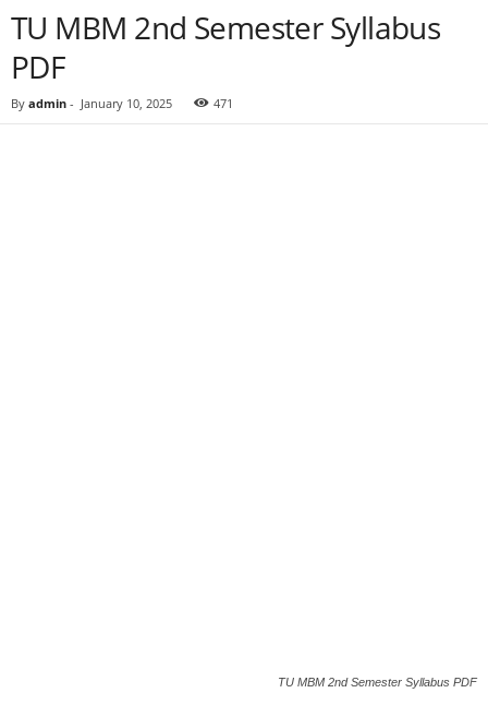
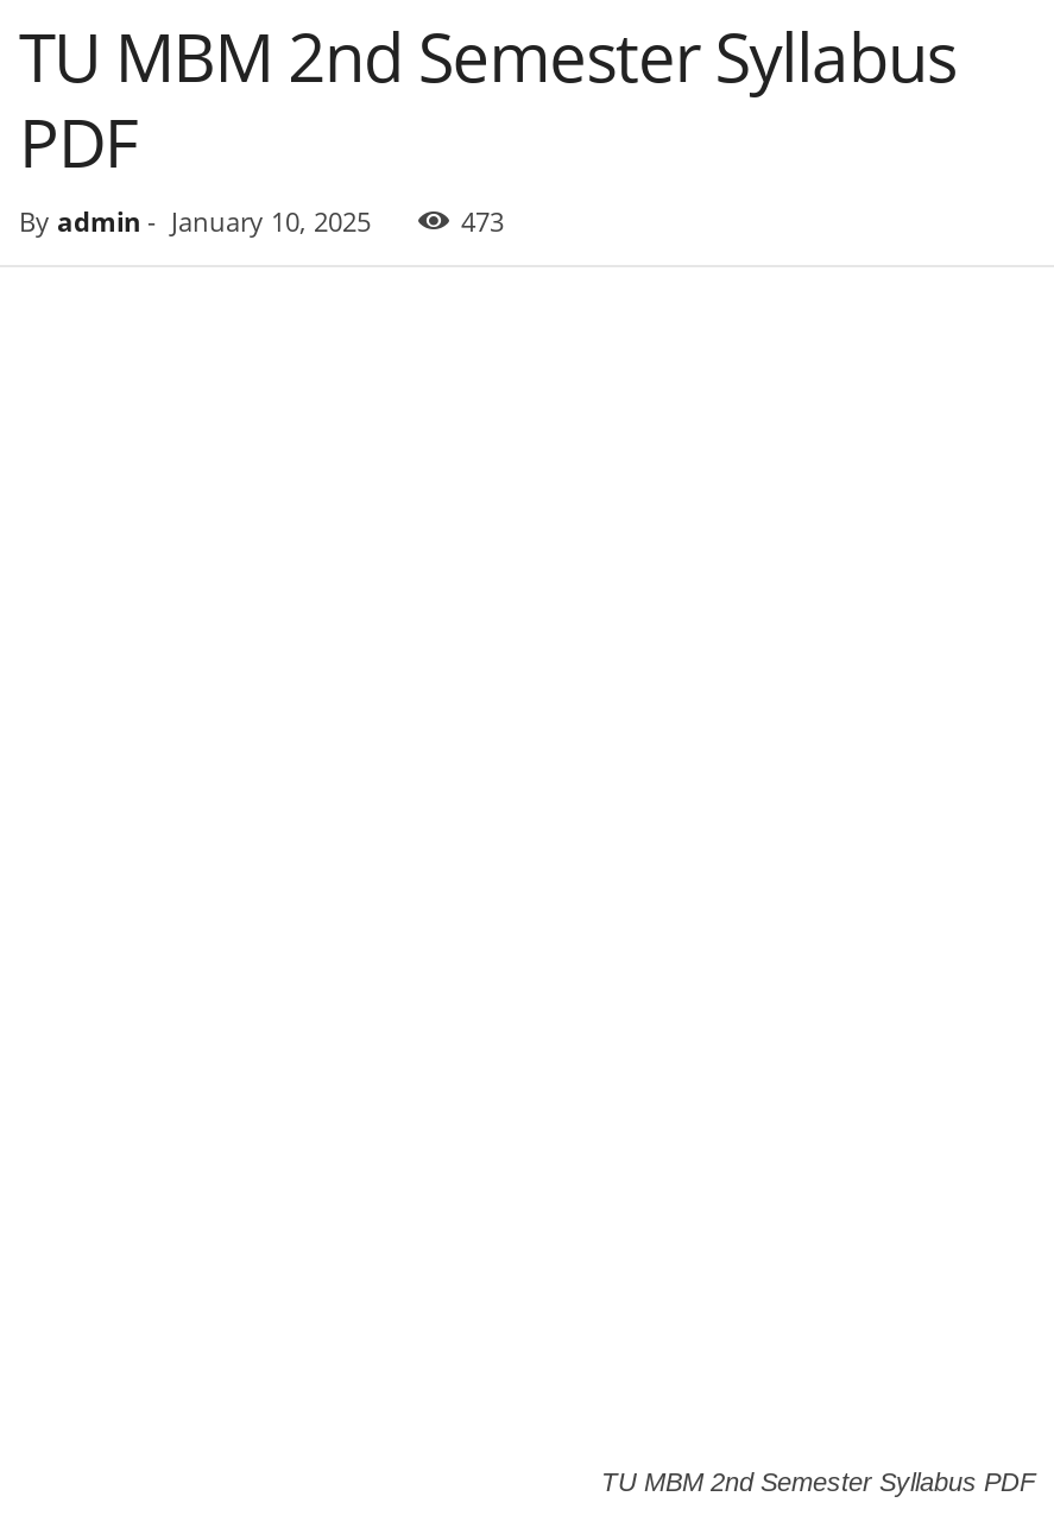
- 471
+ 473
